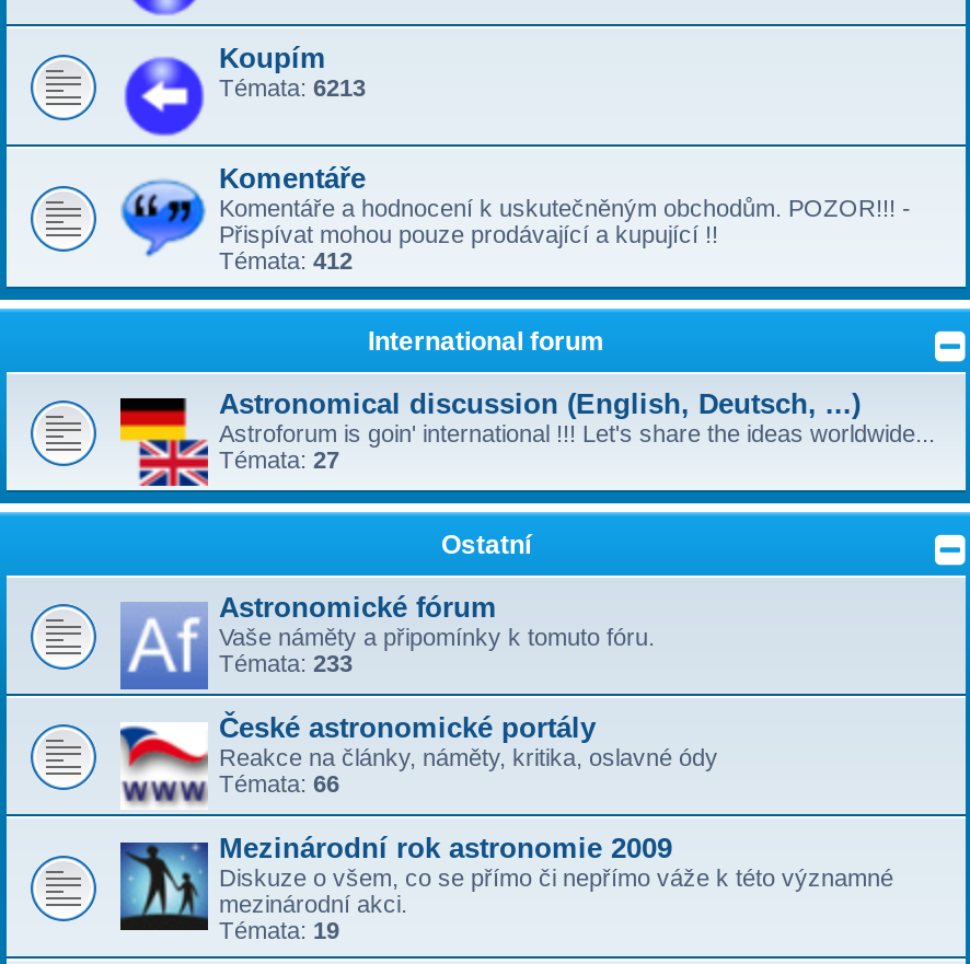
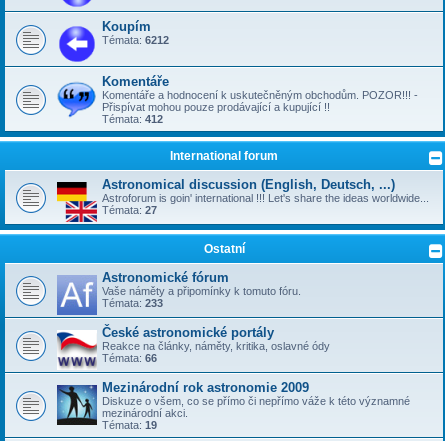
- Témata: 6213
+ Témata: 6212
